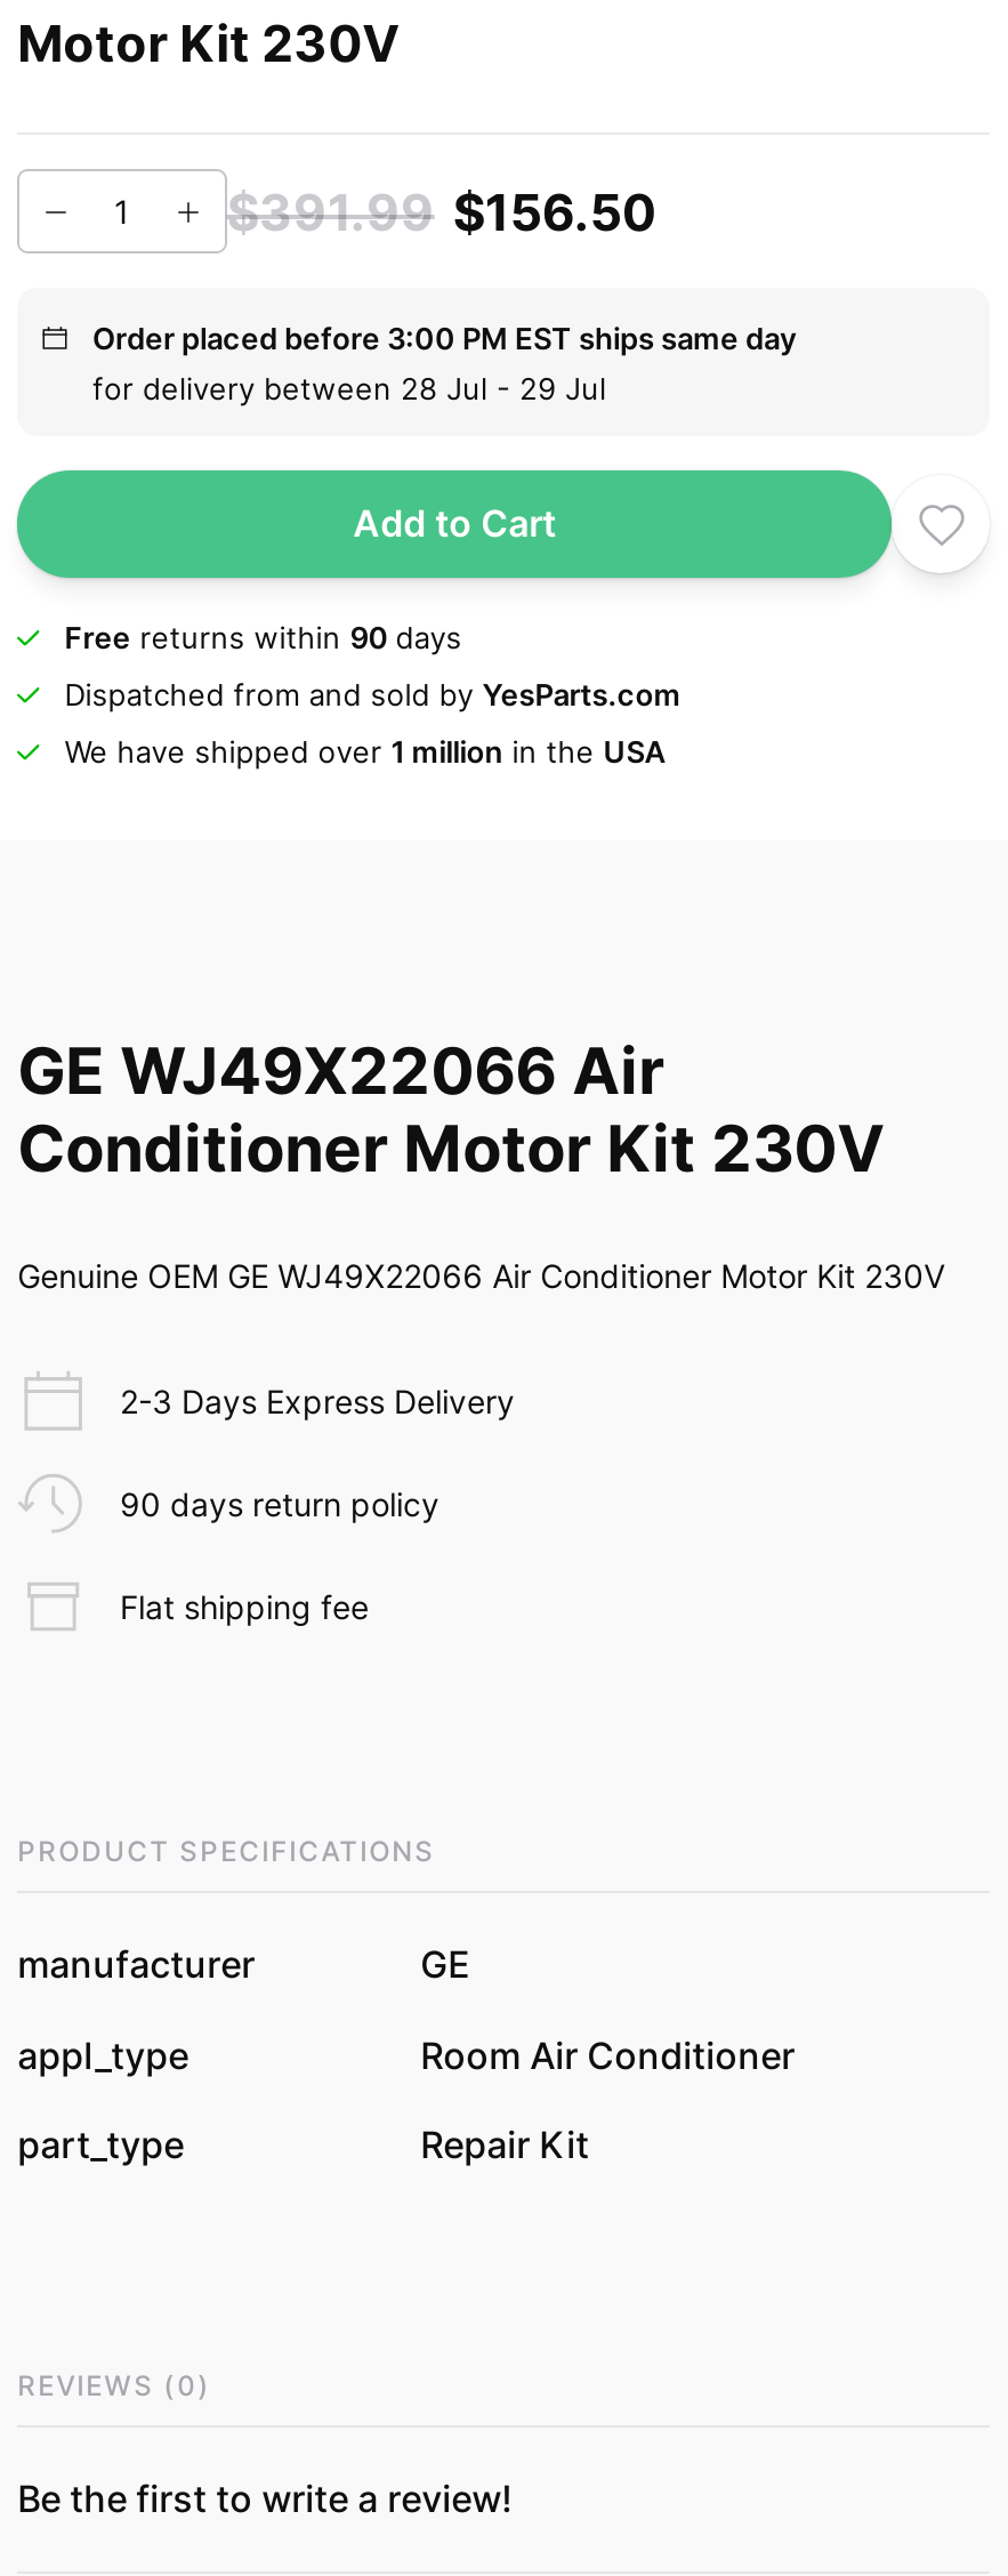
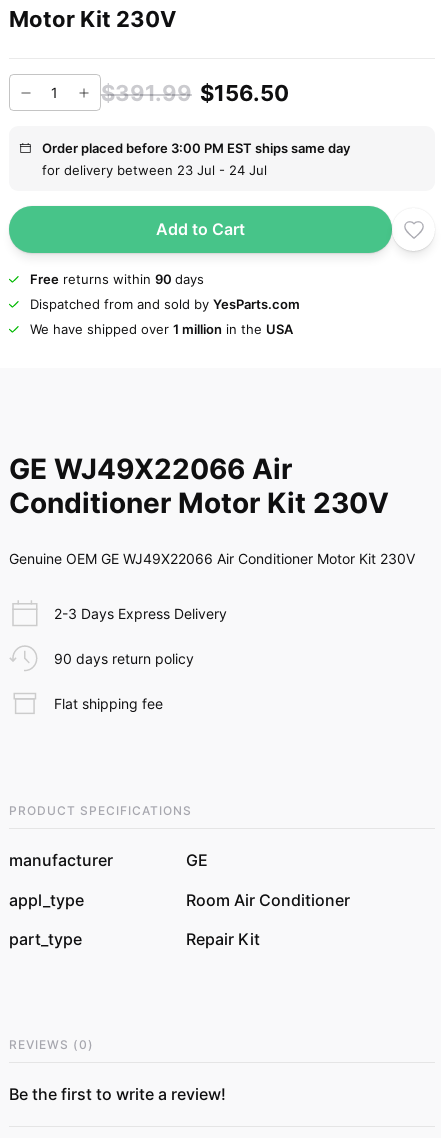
- for delivery between 28 Jul - 29 Jul
+ for delivery between 23 Jul - 24 Jul
